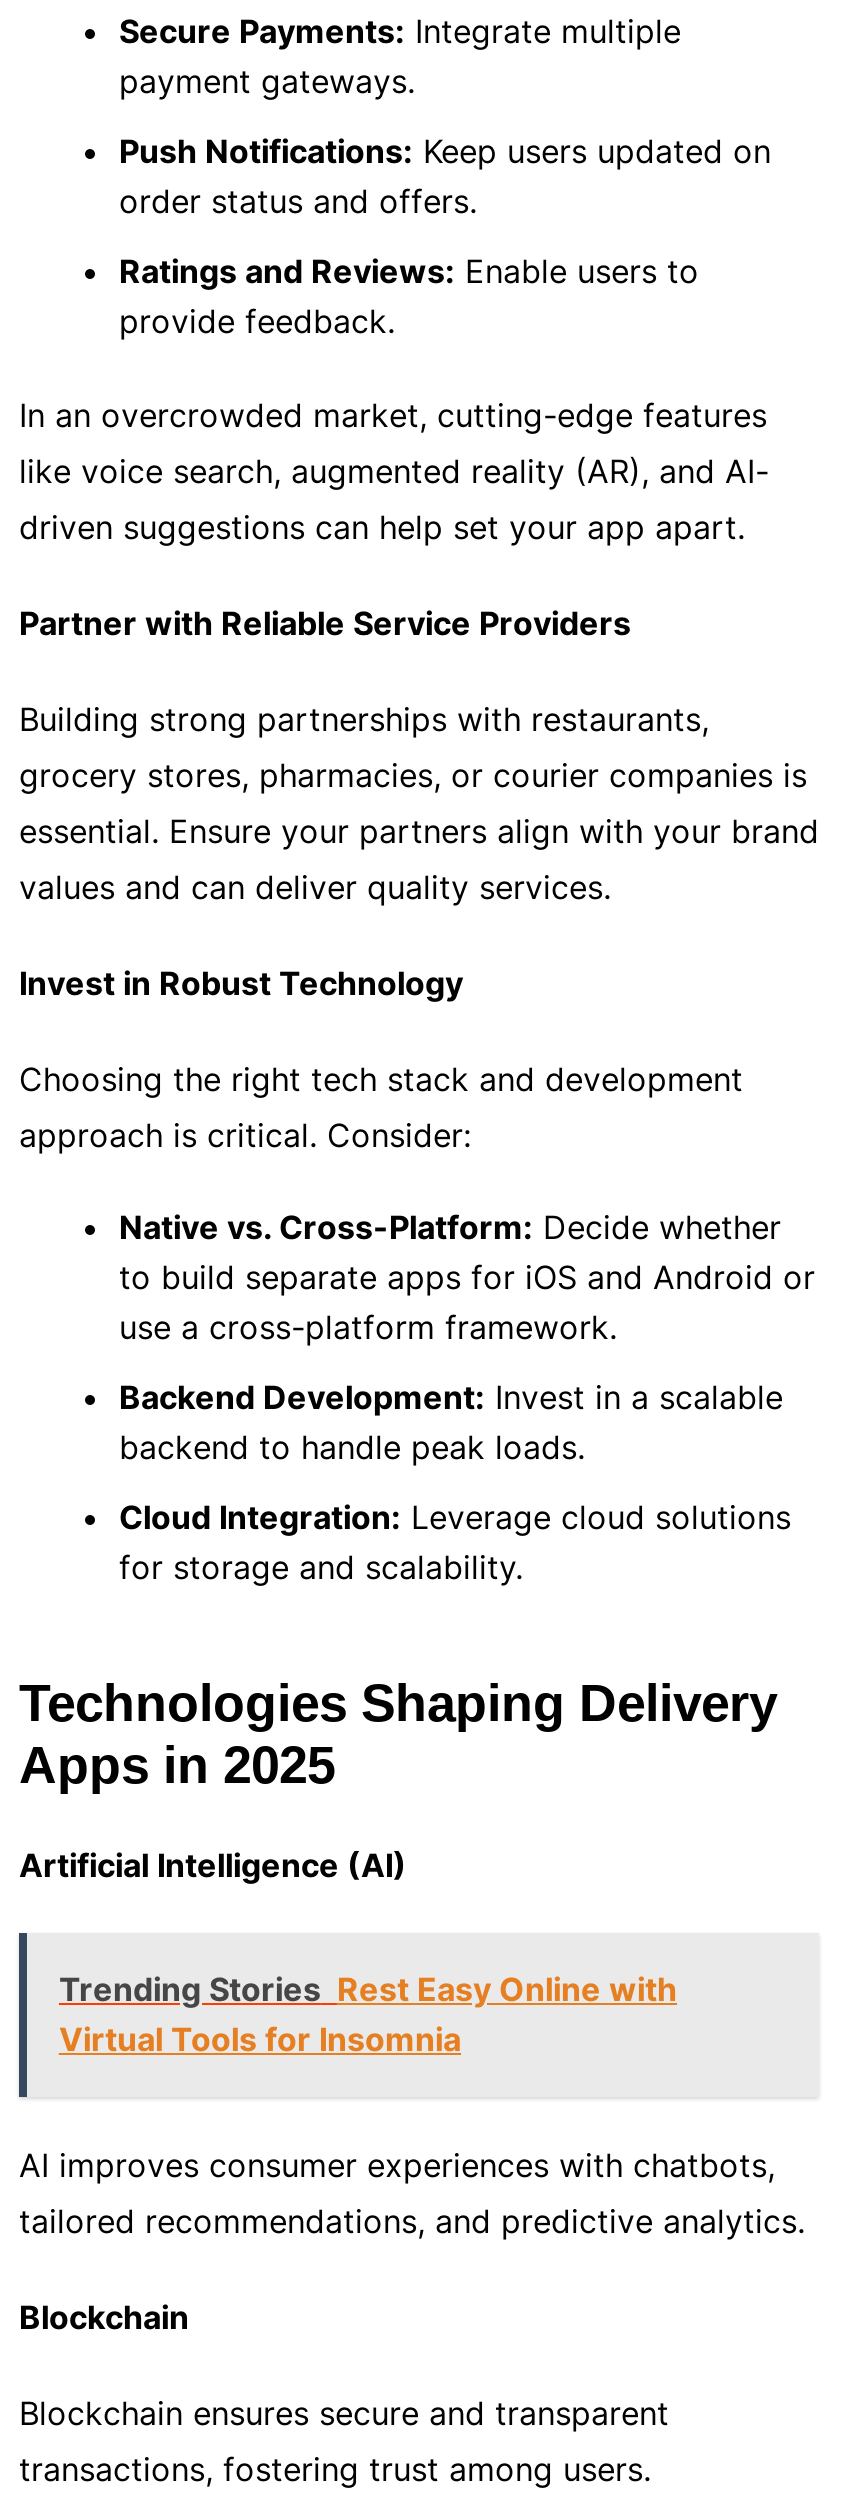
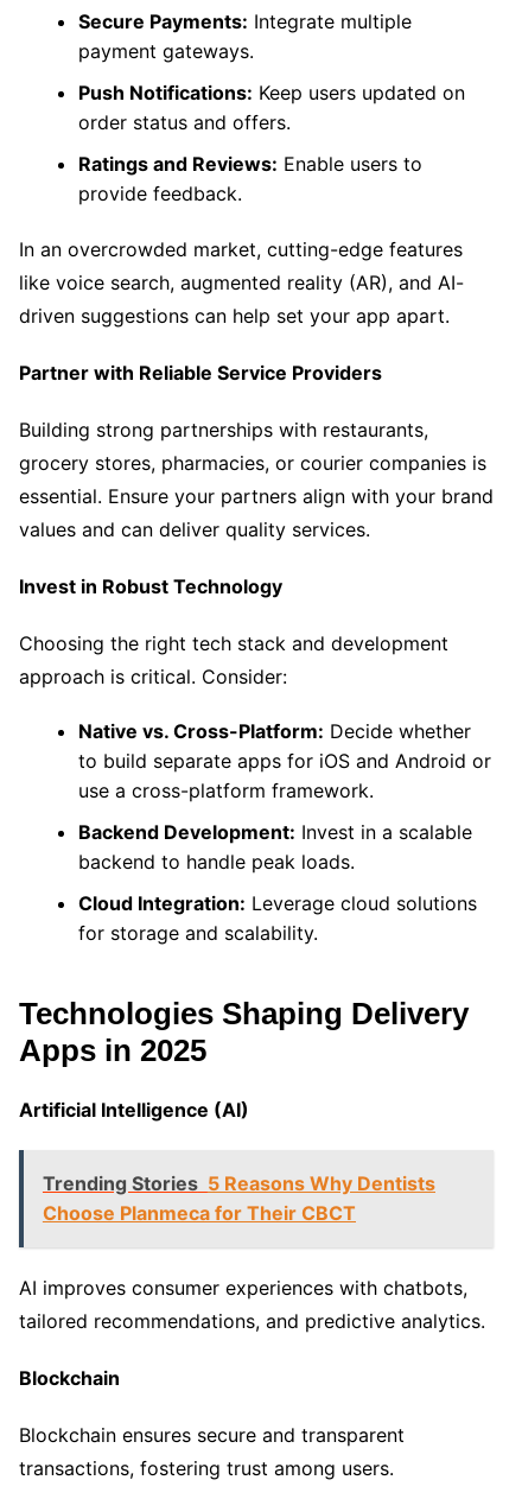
- Trending Stories Rest Easy Online with
- Virtual Tools for Insomnia
+ Trending Stories 5 Reasons Why Dentists
+ Choose Planmeca for Their CBCT
